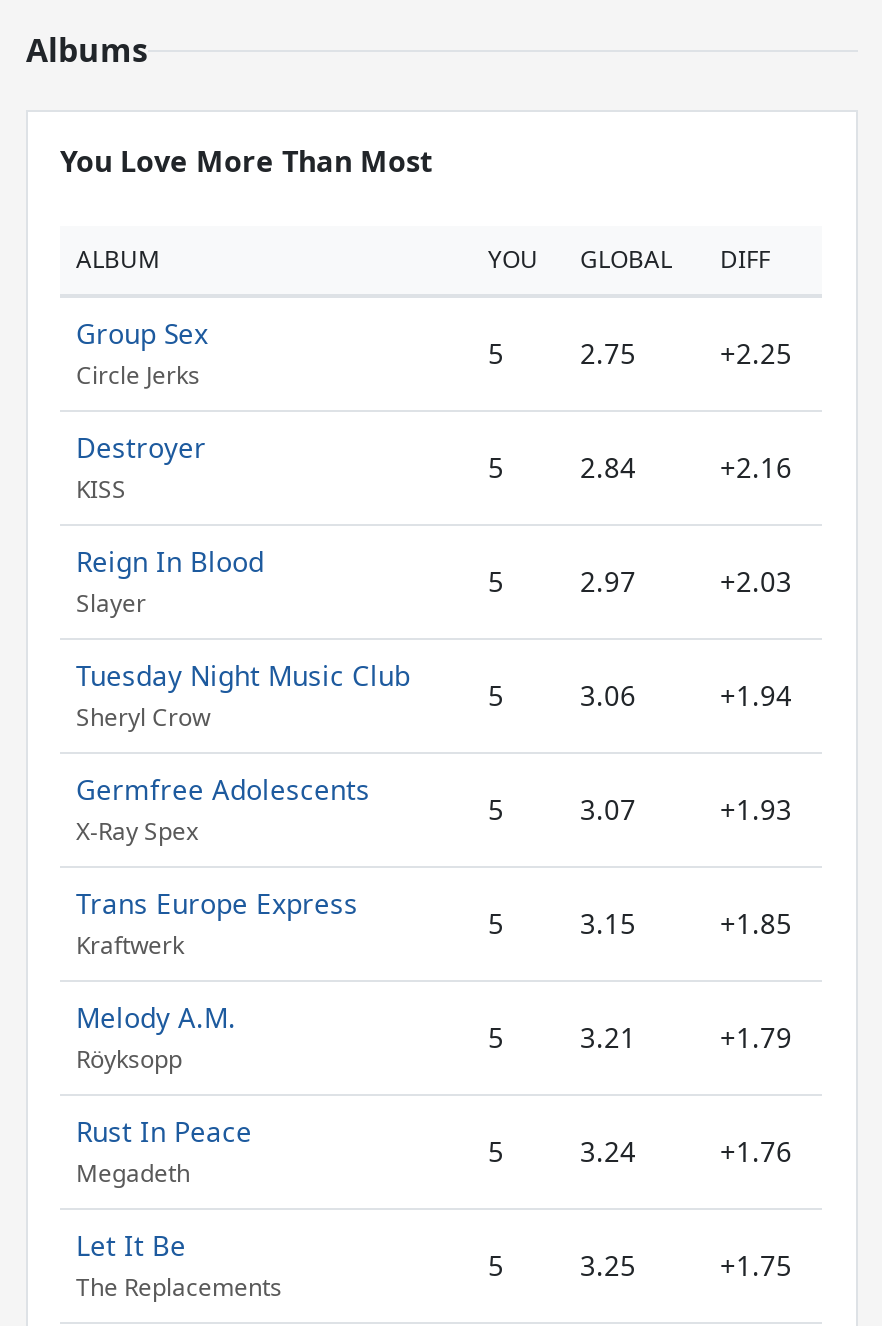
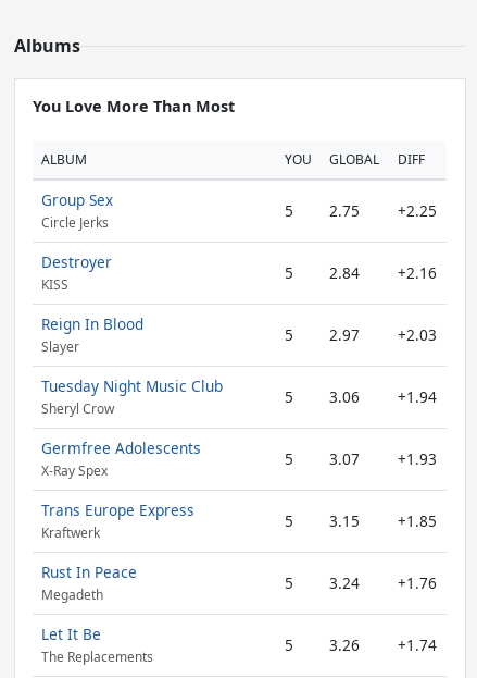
- Melody A.M.
- Röyksopp

- 5
- 3.21
- +1.79

- 3.25
+ 3.26

- +1.75
+ +1.74
